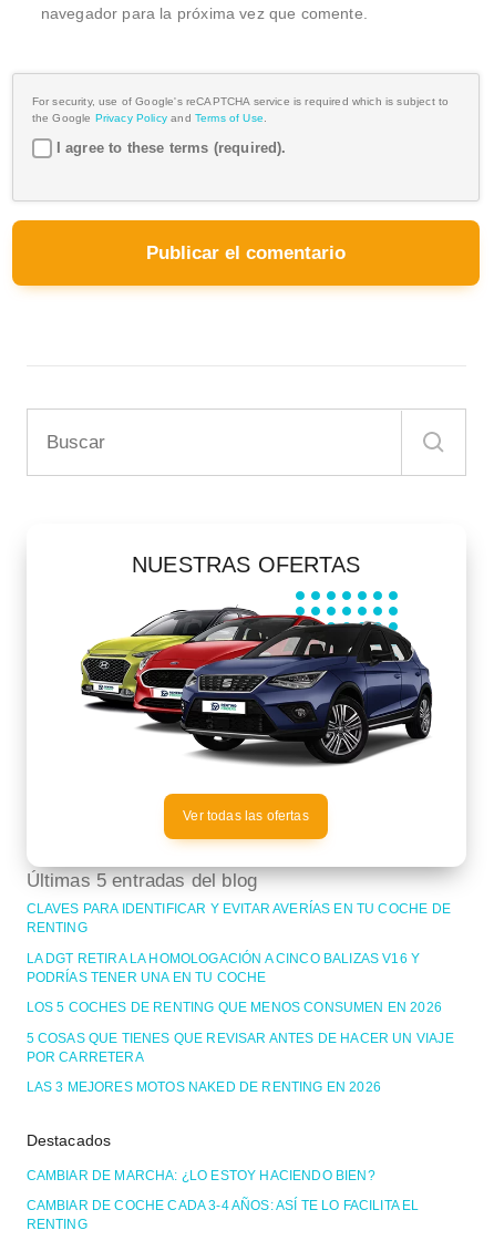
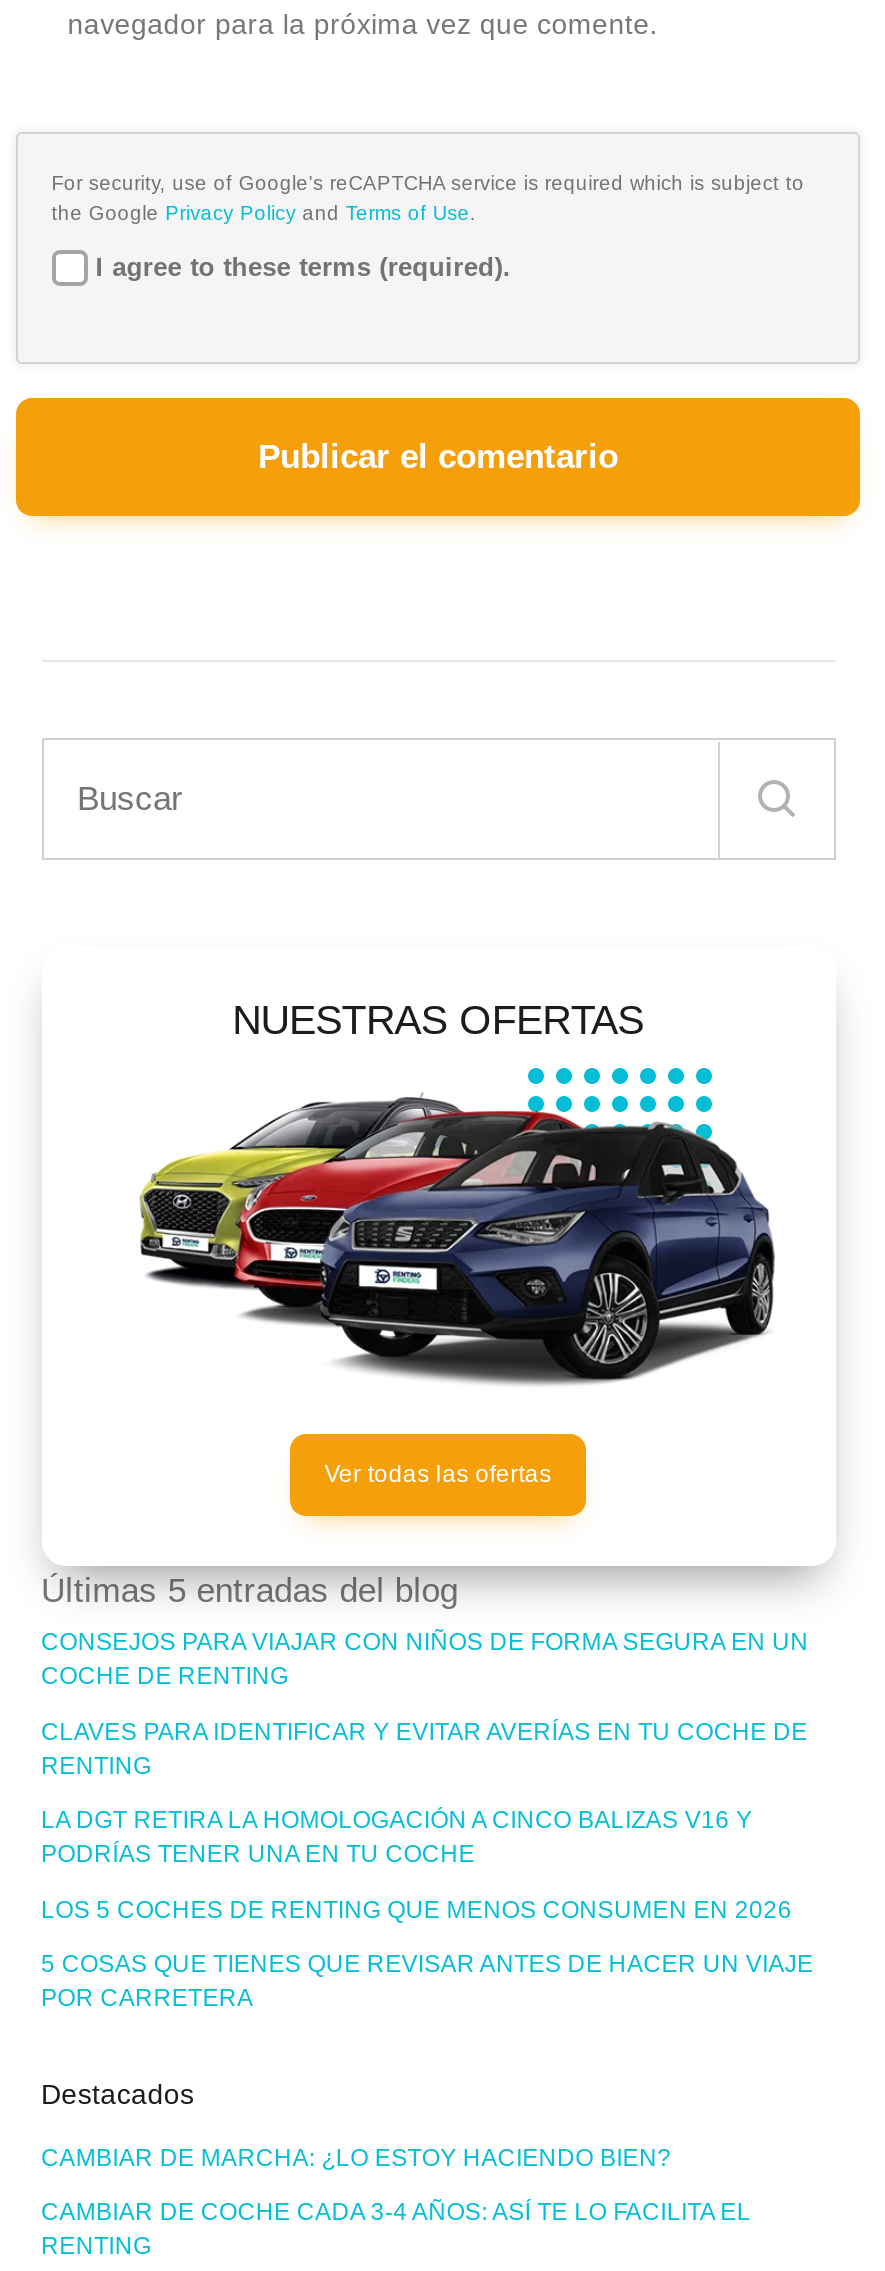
+ CONSEJOS PARA VIAJAR CON NIÑOS DE FORMA SEGURA EN UN
+ COCHE DE RENTING

moved down: CLAVES PARA IDENTIFICAR Y EVITAR AVERÍAS EN TU COCHE DE | RENTING | LA DGT RETIRA LA HOMOLOGACIÓN A CINCO BALIZAS V16 Y | PODRÍAS TENER UNA EN TU COCHE | LOS 5 COCHES DE RENTING QUE MENOS CONSUMEN EN 2026 | 5 COSAS QUE TIENES QUE REVISAR ANTES DE HACER UN VIAJE | POR CARRETERA

- LAS 3 MEJORES MOTOS NAKED DE RENTING EN 2026
